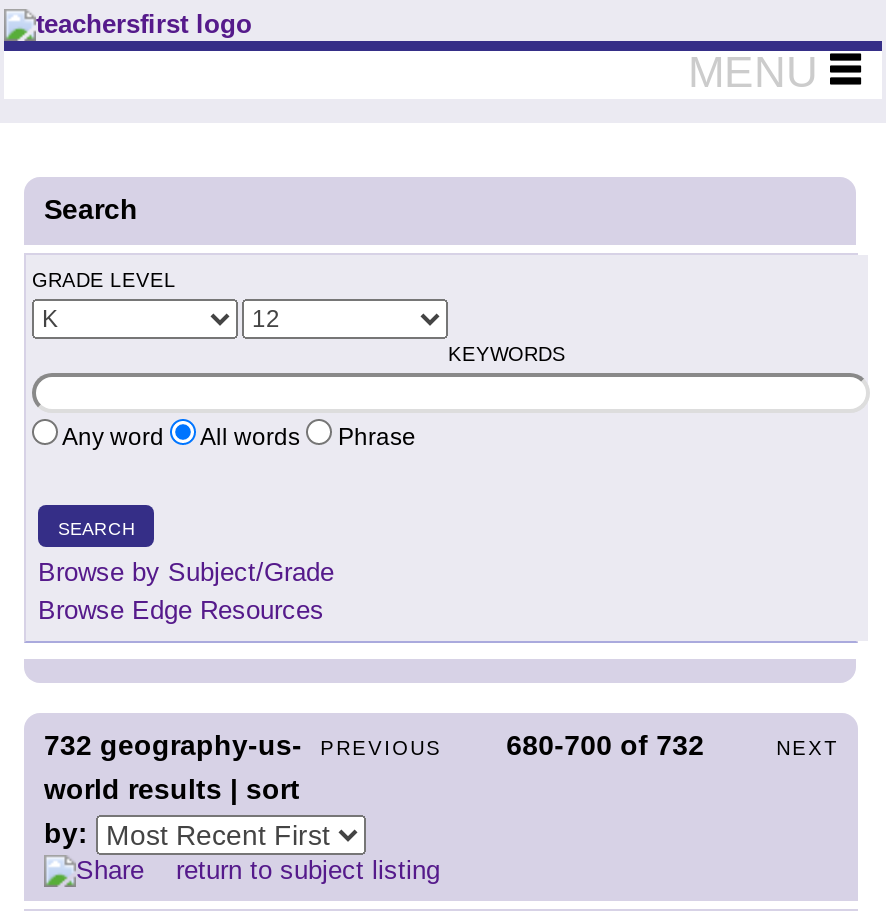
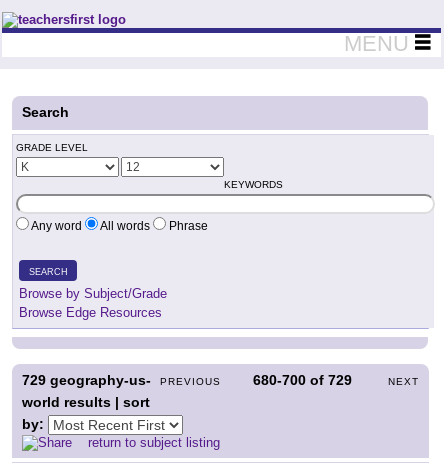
- 732 geography-us- PREVIOUS
+ 729 geography-us- PREVIOUS

- 680-700 of 732
+ 680-700 of 729
